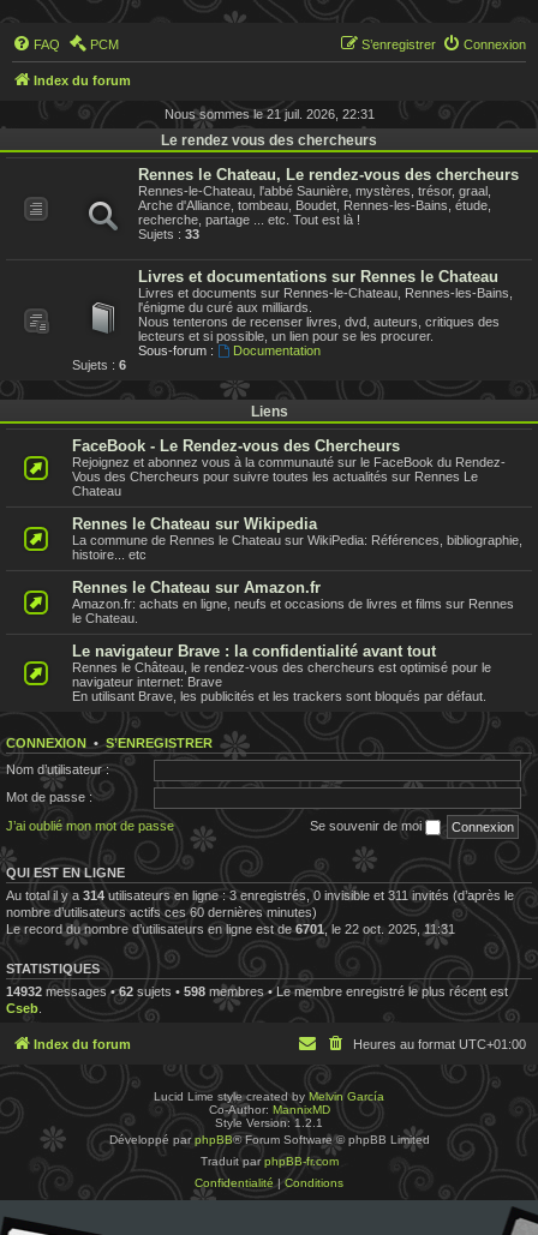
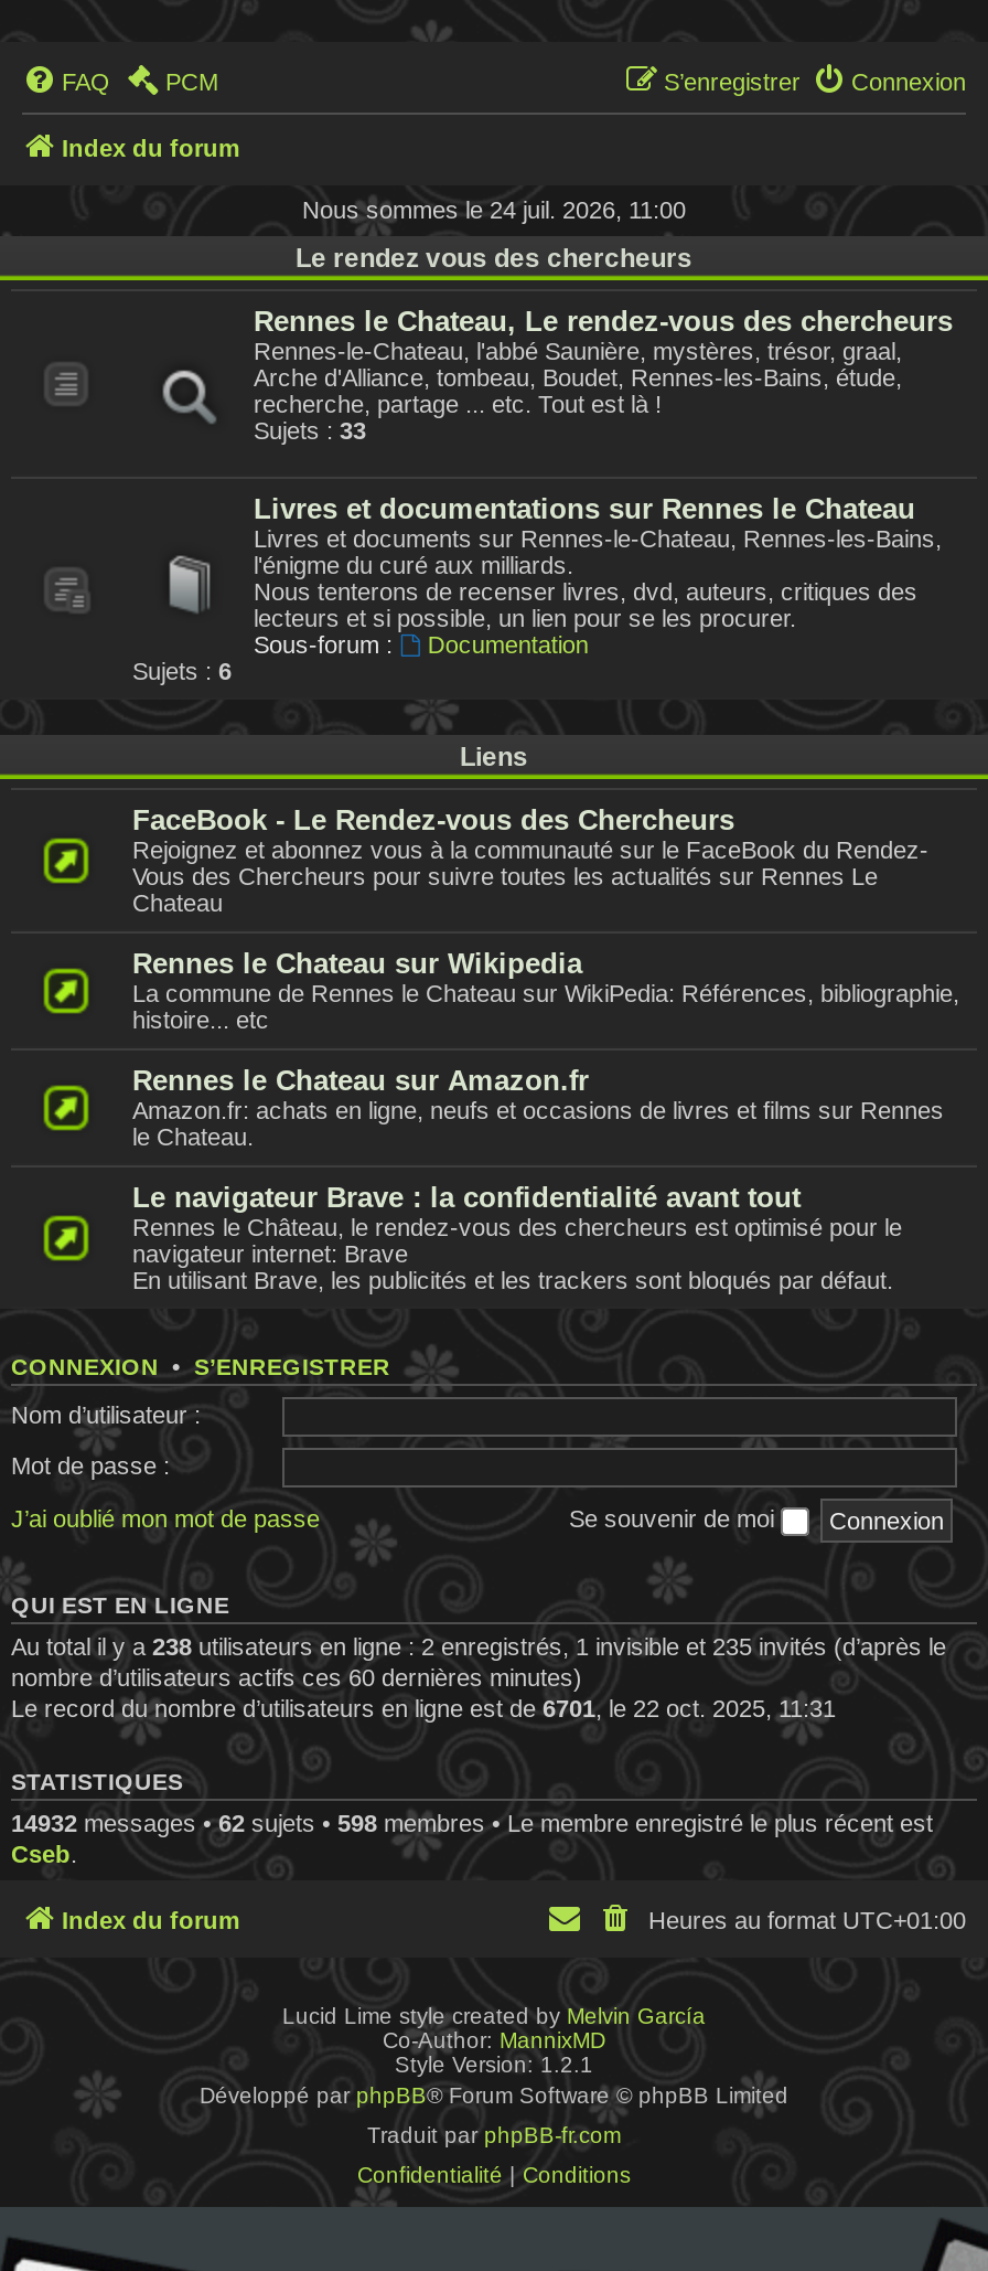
- Nous sommes le 21 juil. 2026, 22:31
+ Nous sommes le 24 juil. 2026, 11:00

- Au total il y a 314 utilisateurs en ligne : 3 enregistrés, 0 invisible et 311 invités (d’après le
+ Au total il y a 238 utilisateurs en ligne : 2 enregistrés, 1 invisible et 235 invités (d’après le
